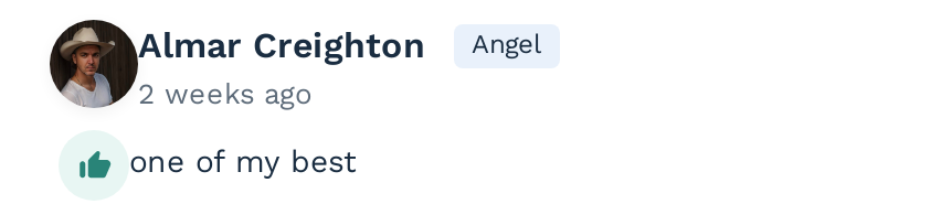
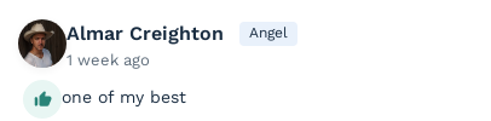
- 2 weeks ago
+ 1 week ago
